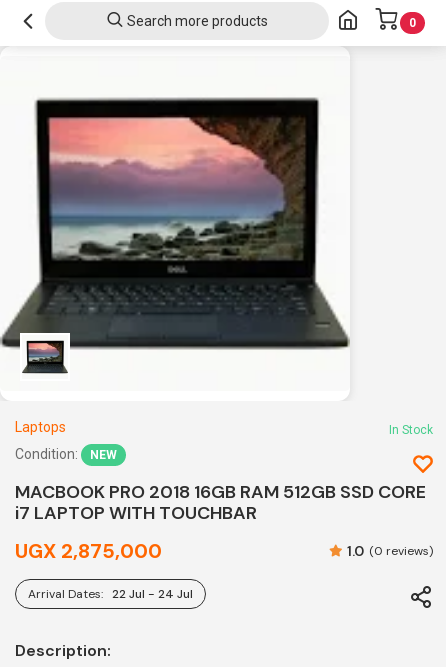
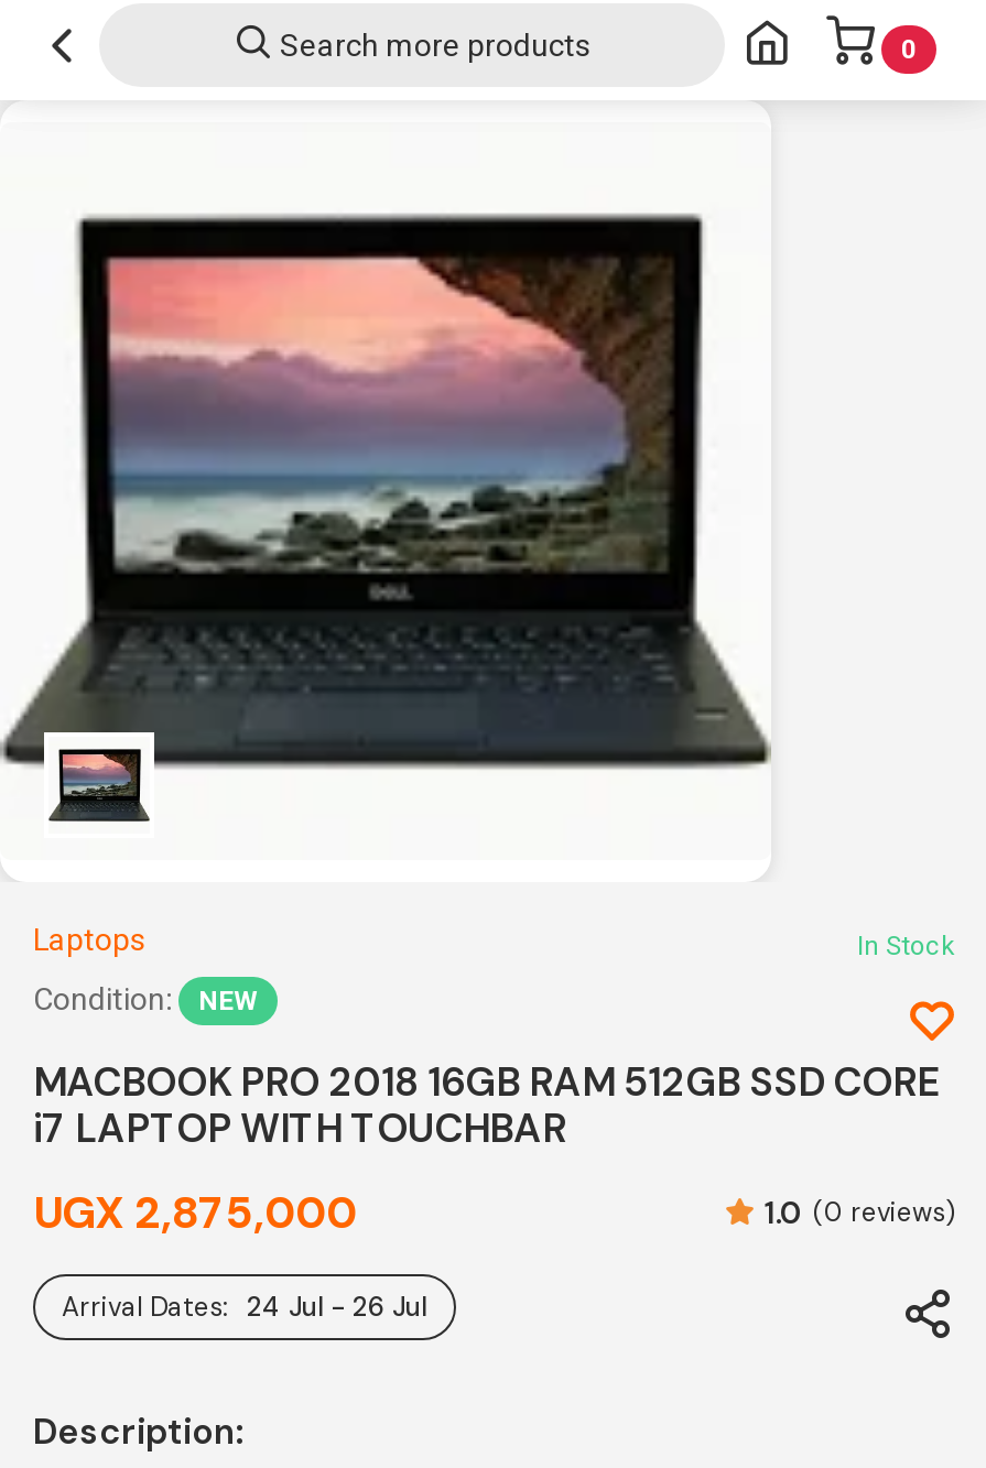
- Arrival Dates: 22 Jul - 24 Jul
+ Arrival Dates: 24 Jul - 26 Jul
